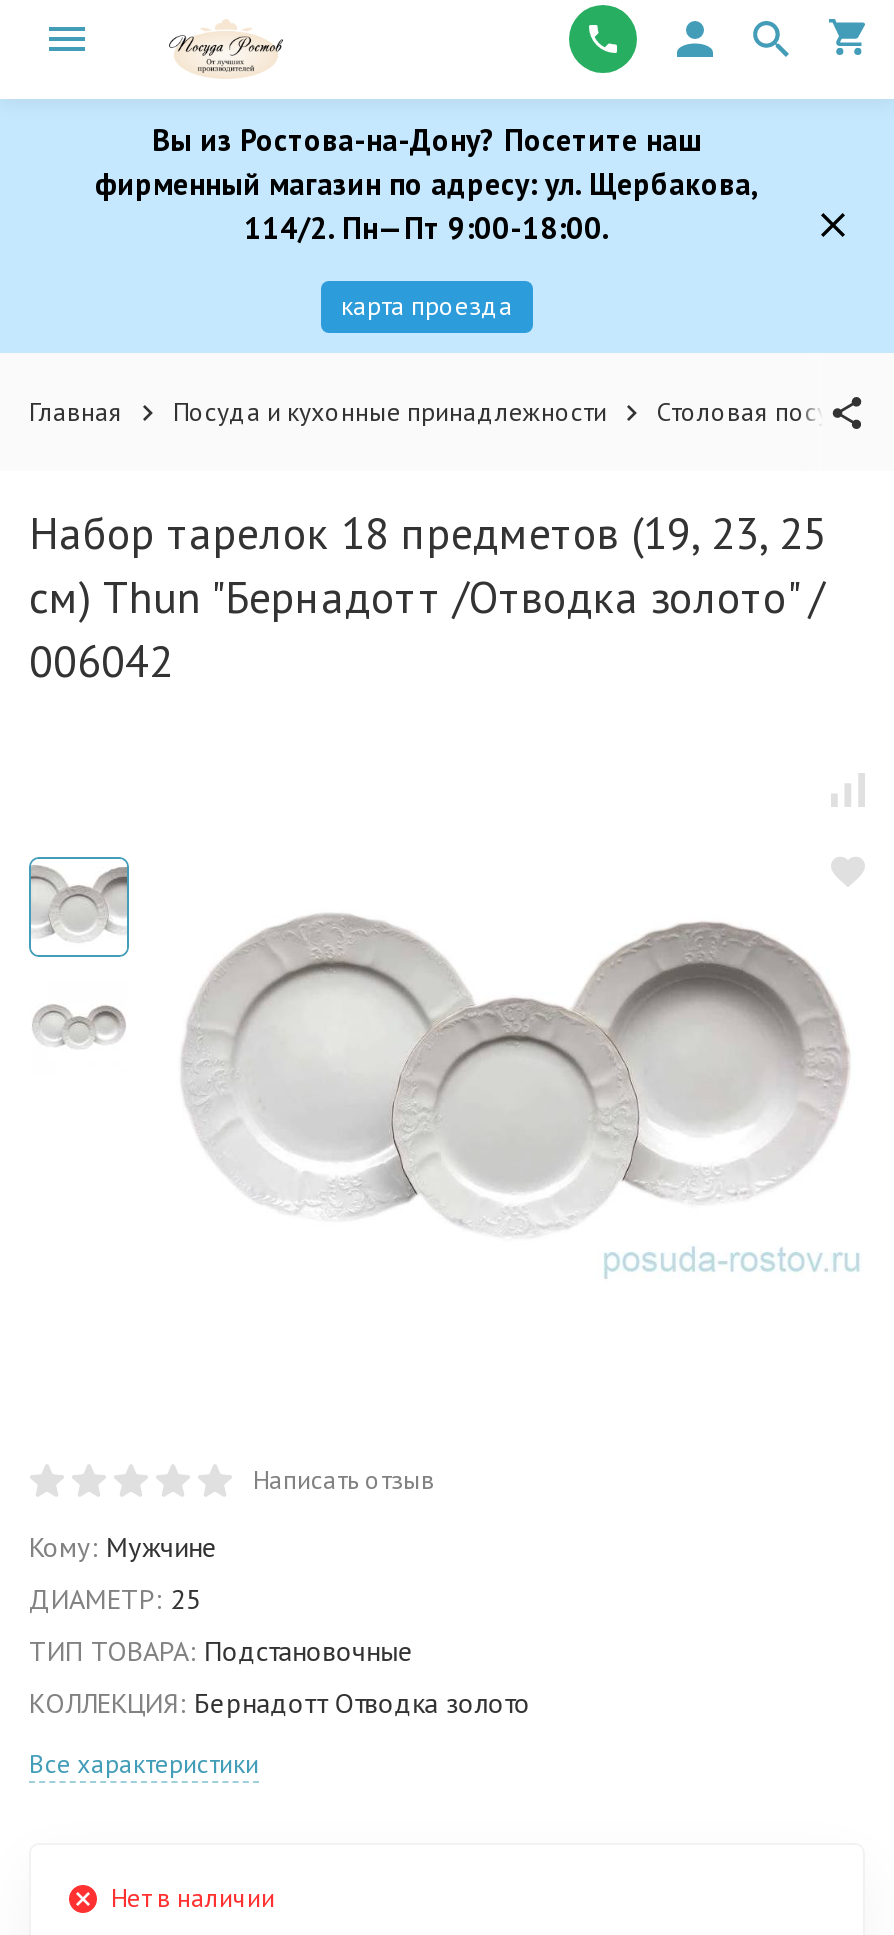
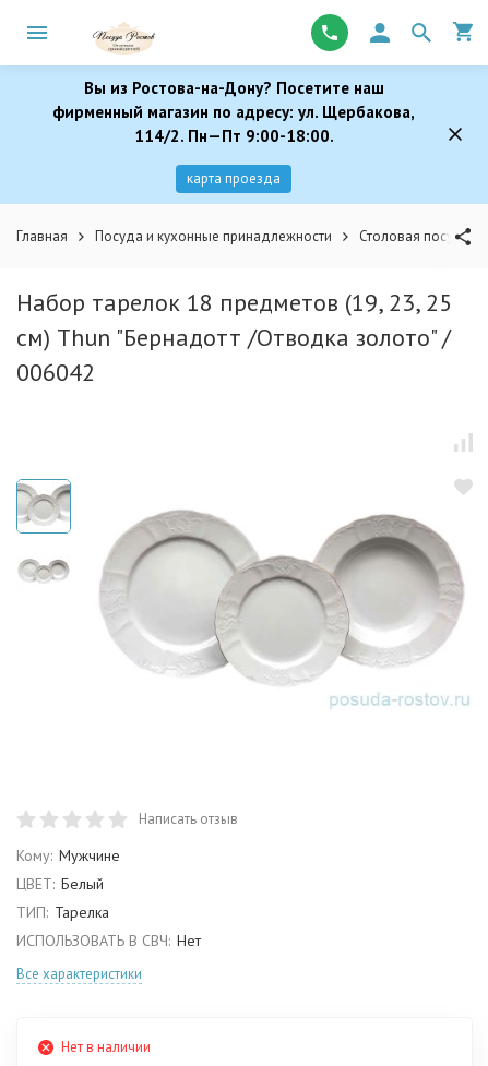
- ДИАМЕТР: 25
- ТИП ТОВАРА: Подстановочные
- КОЛЛЕКЦИЯ: Бернадотт Отводка золото
+ ЦВЕТ: Белый
+ ТИП: Тарелка
+ ИСПОЛЬЗОВАТЬ В СВЧ: Нет
